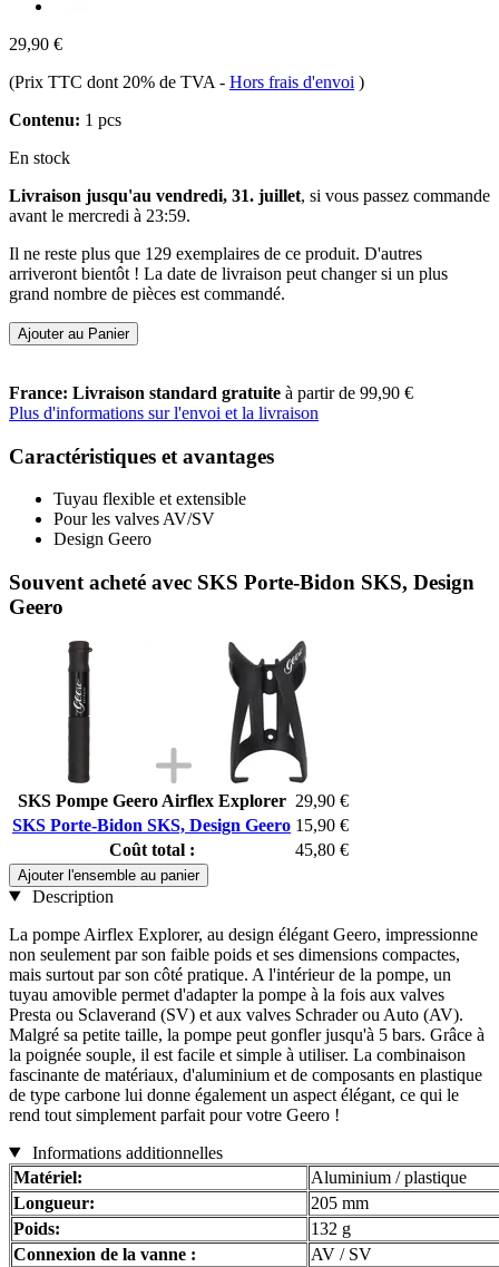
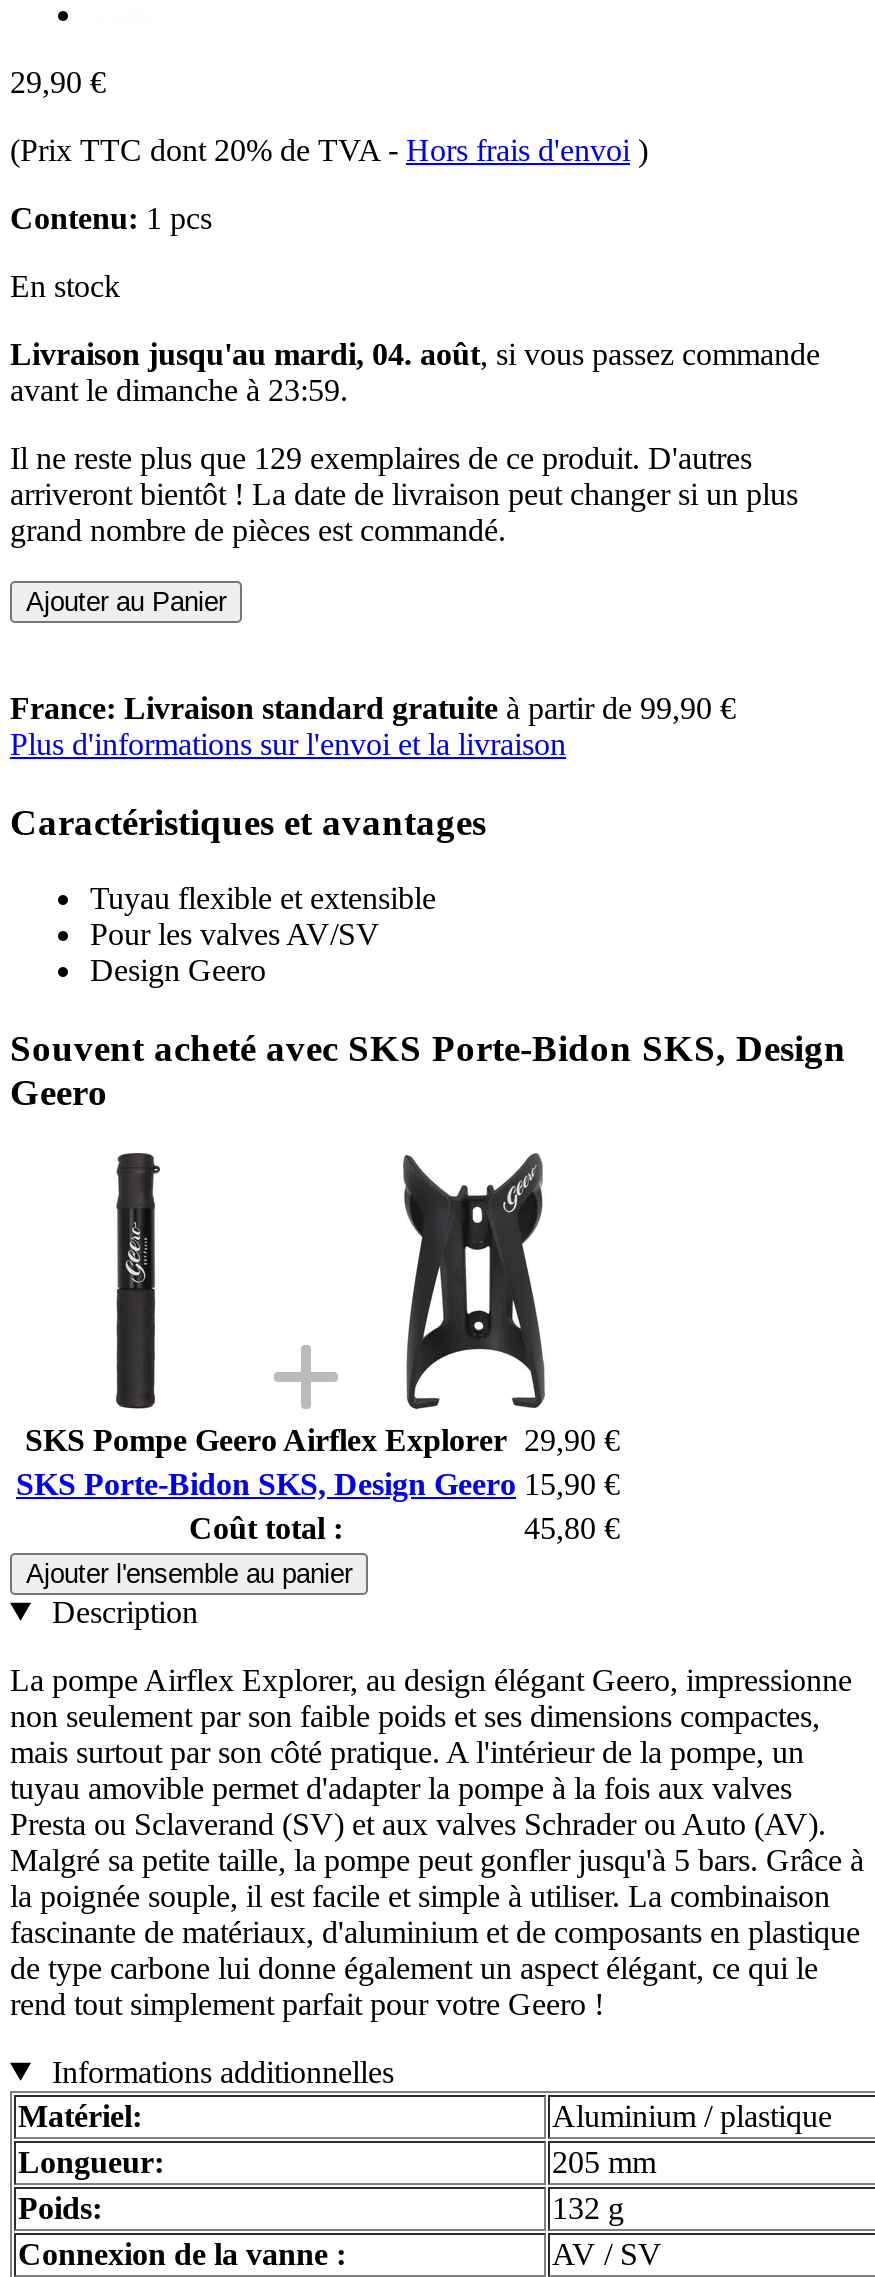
- Livraison jusqu'au vendredi, 31. juillet, si vous passez commande
+ Livraison jusqu'au mardi, 04. août, si vous passez commande

- avant le mercredi à 23:59.
+ avant le dimanche à 23:59.
